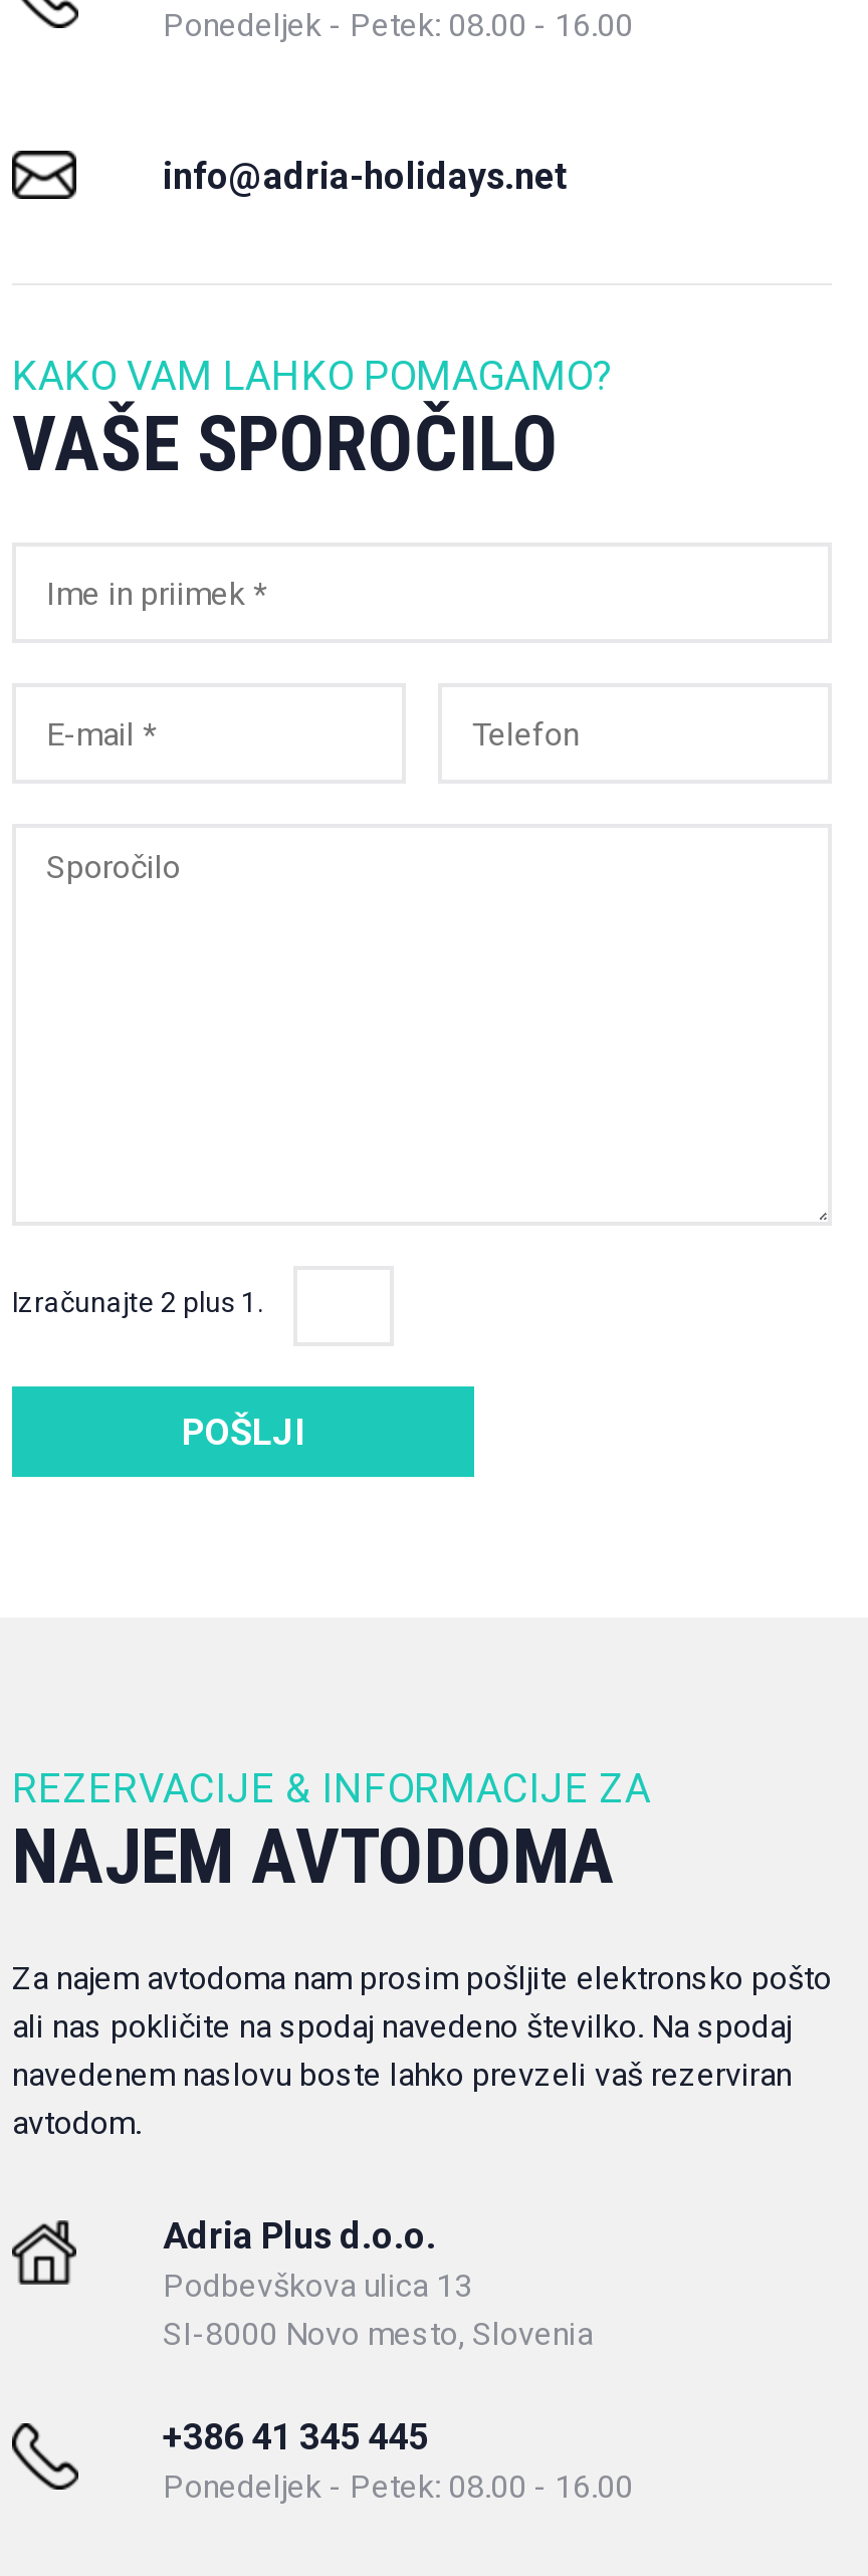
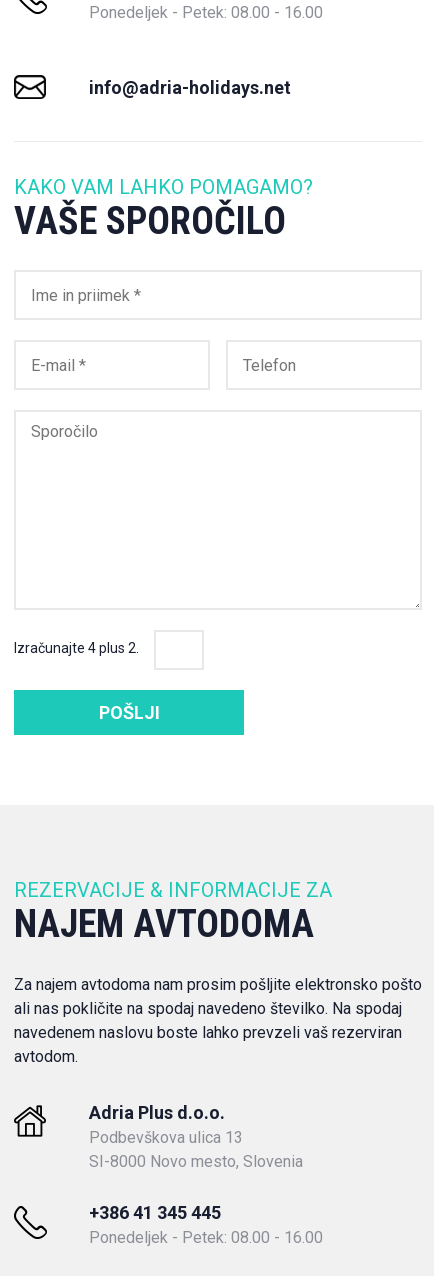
- Izračunajte 2 plus 1.
+ Izračunajte 4 plus 2.
